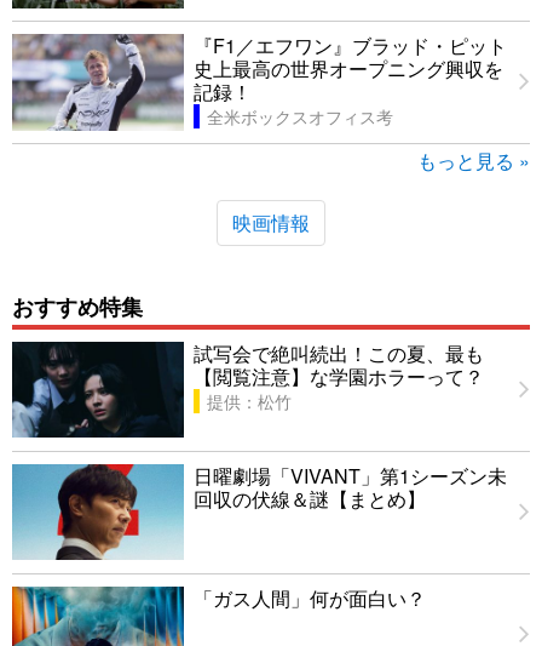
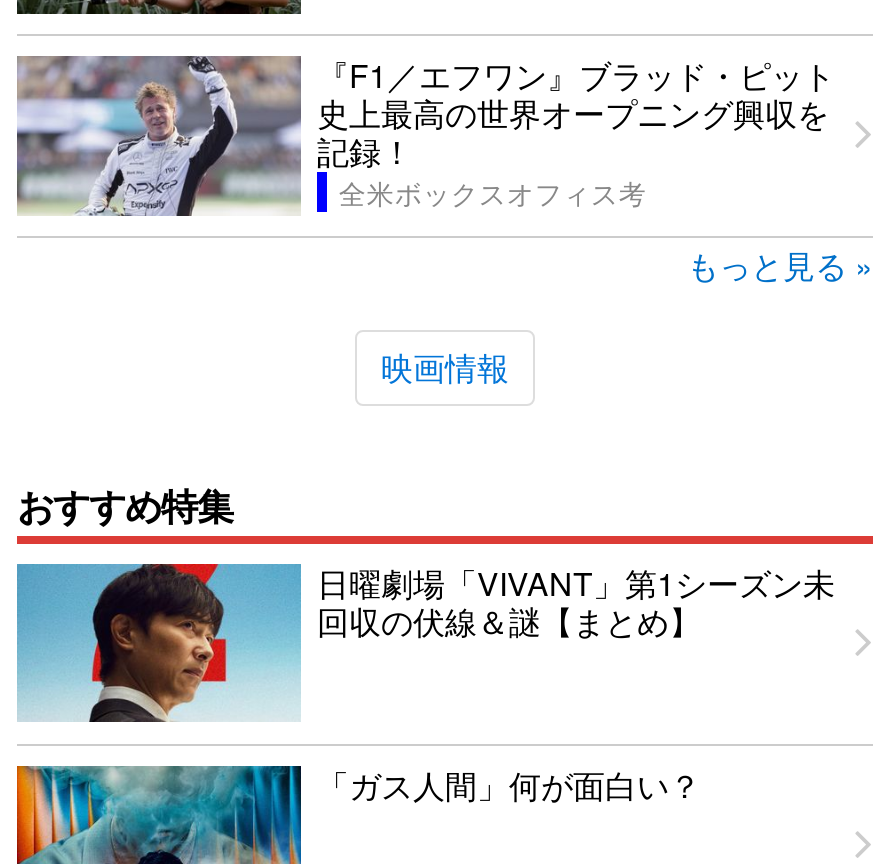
- [image]
- 試写会で絶叫続出！この夏、最も
- 【閲覧注意】な学園ホラーって？
- 提供：松竹
